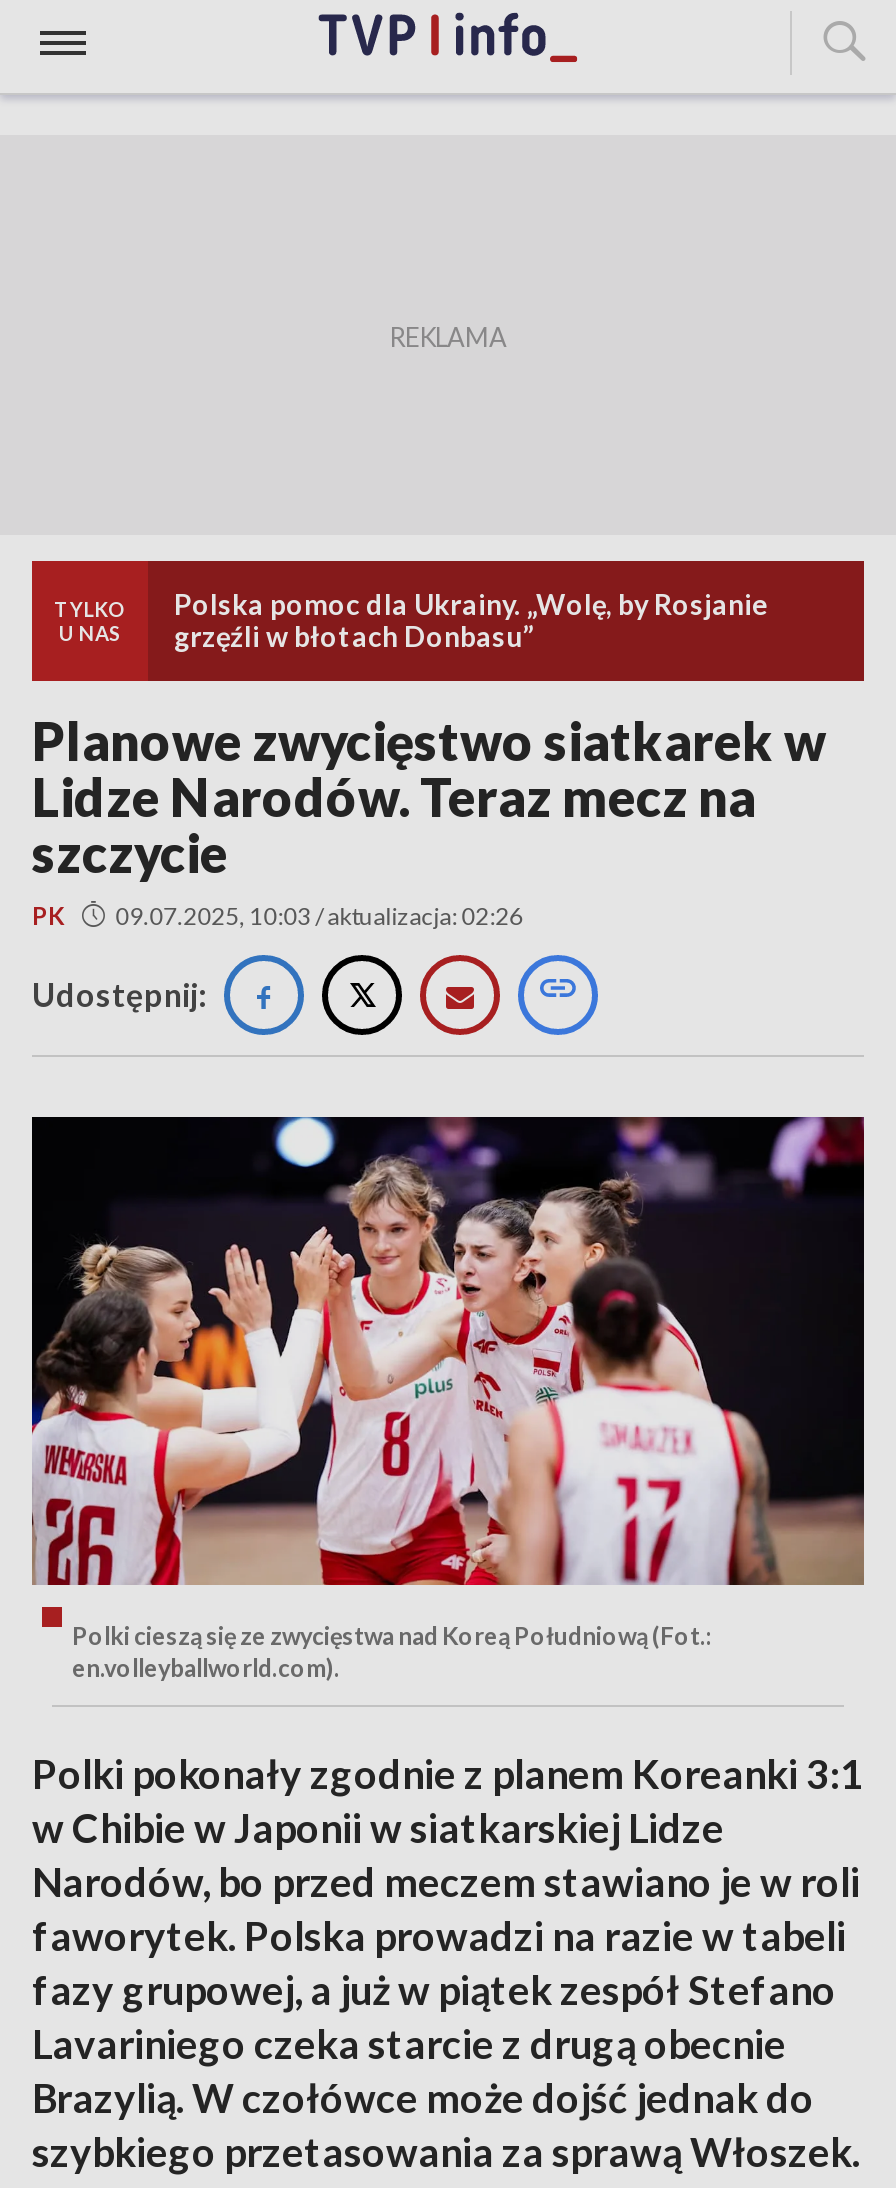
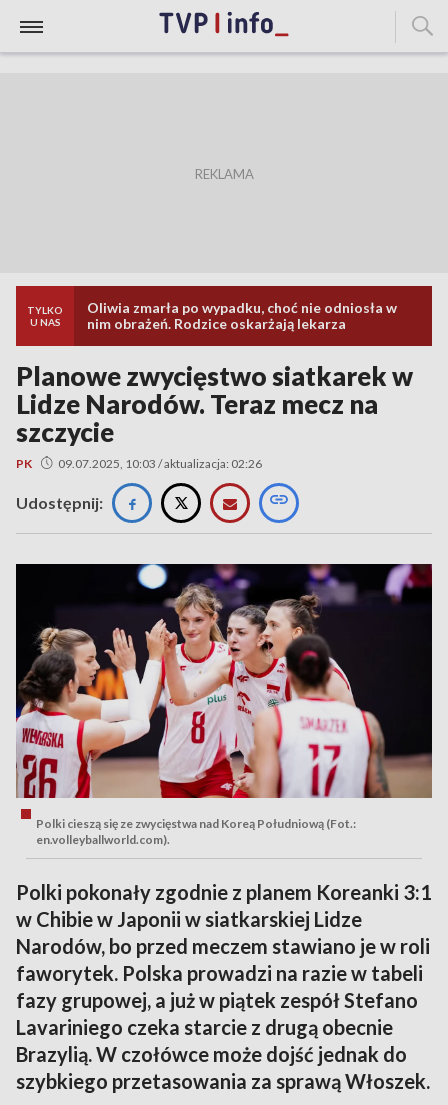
- Polska pomoc dla Ukrainy. „Wolę, by Rosjanie
- grzęźli w błotach Donbasu”
+ Oliwia zmarła po wypadku, choć nie odniosła w
+ nim obrażeń. Rodzice oskarżają lekarza
